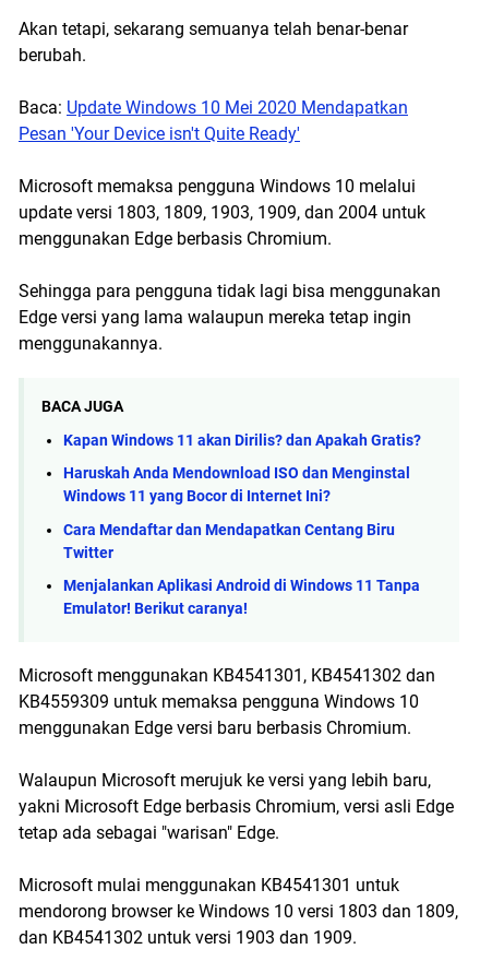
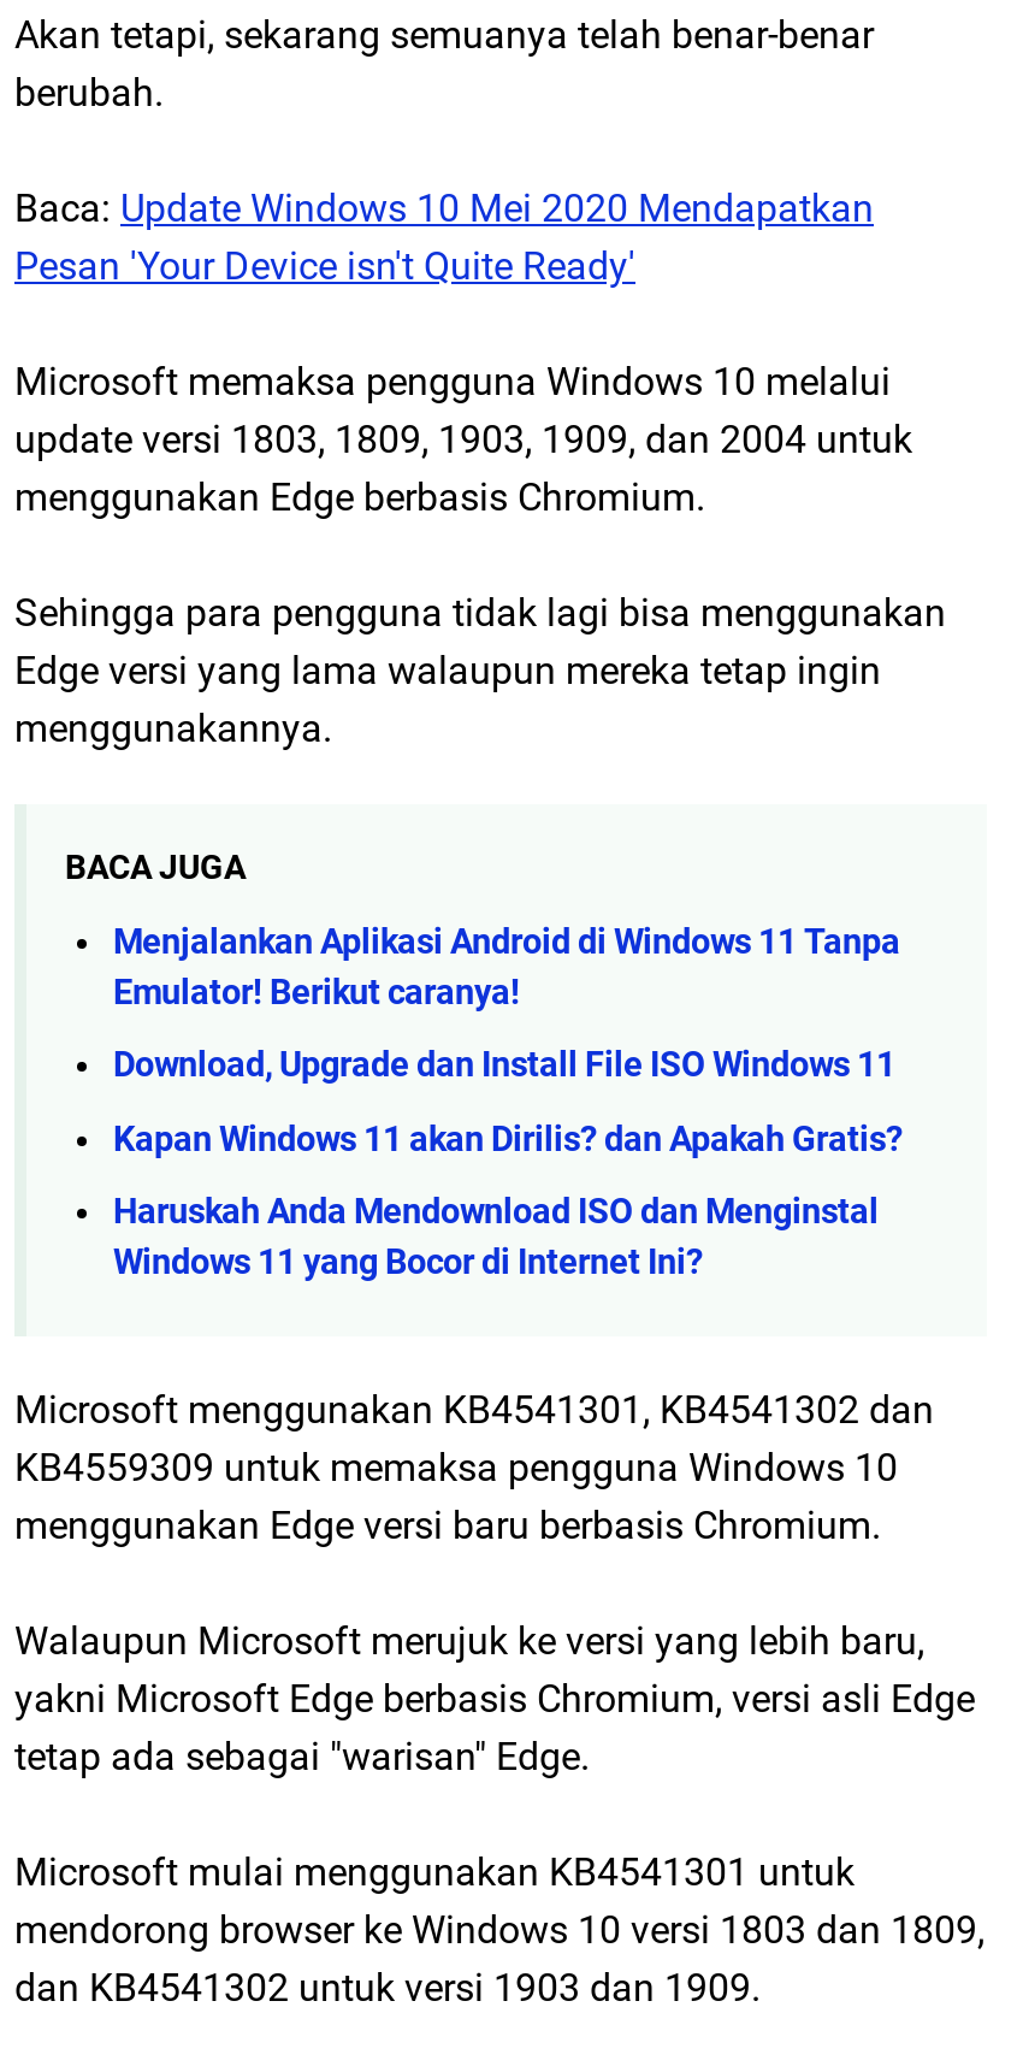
+ Download, Upgrade dan Install File ISO Windows 11

moved down: Kapan Windows 11 akan Dirilis? dan Apakah Gratis? | Haruskah Anda Mendownload ISO dan Menginstal | Windows 11 yang Bocor di Internet Ini?

- Cara Mendaftar dan Mendapatkan Centang Biru
- Twitter

moved up: Menjalankan Aplikasi Android di Windows 11 Tanpa | Emulator! Berikut caranya!
